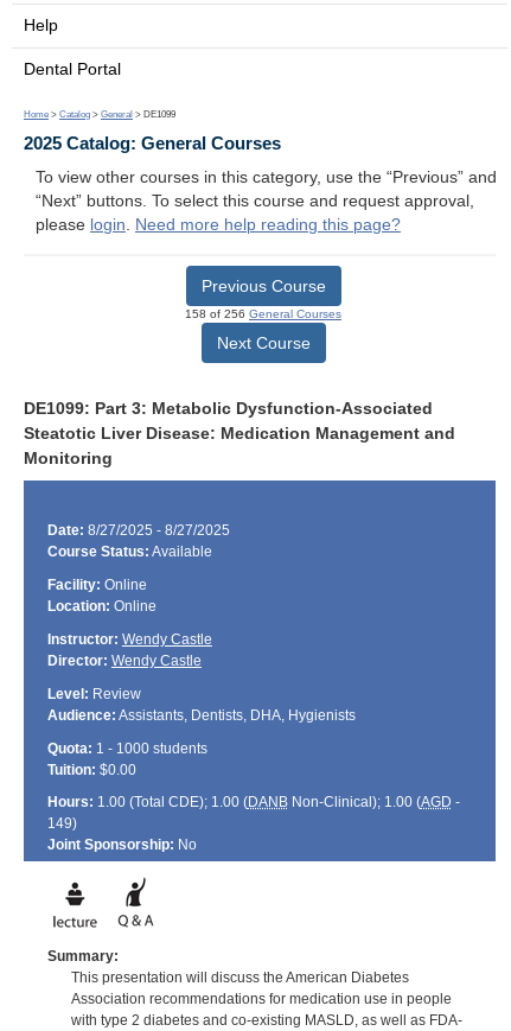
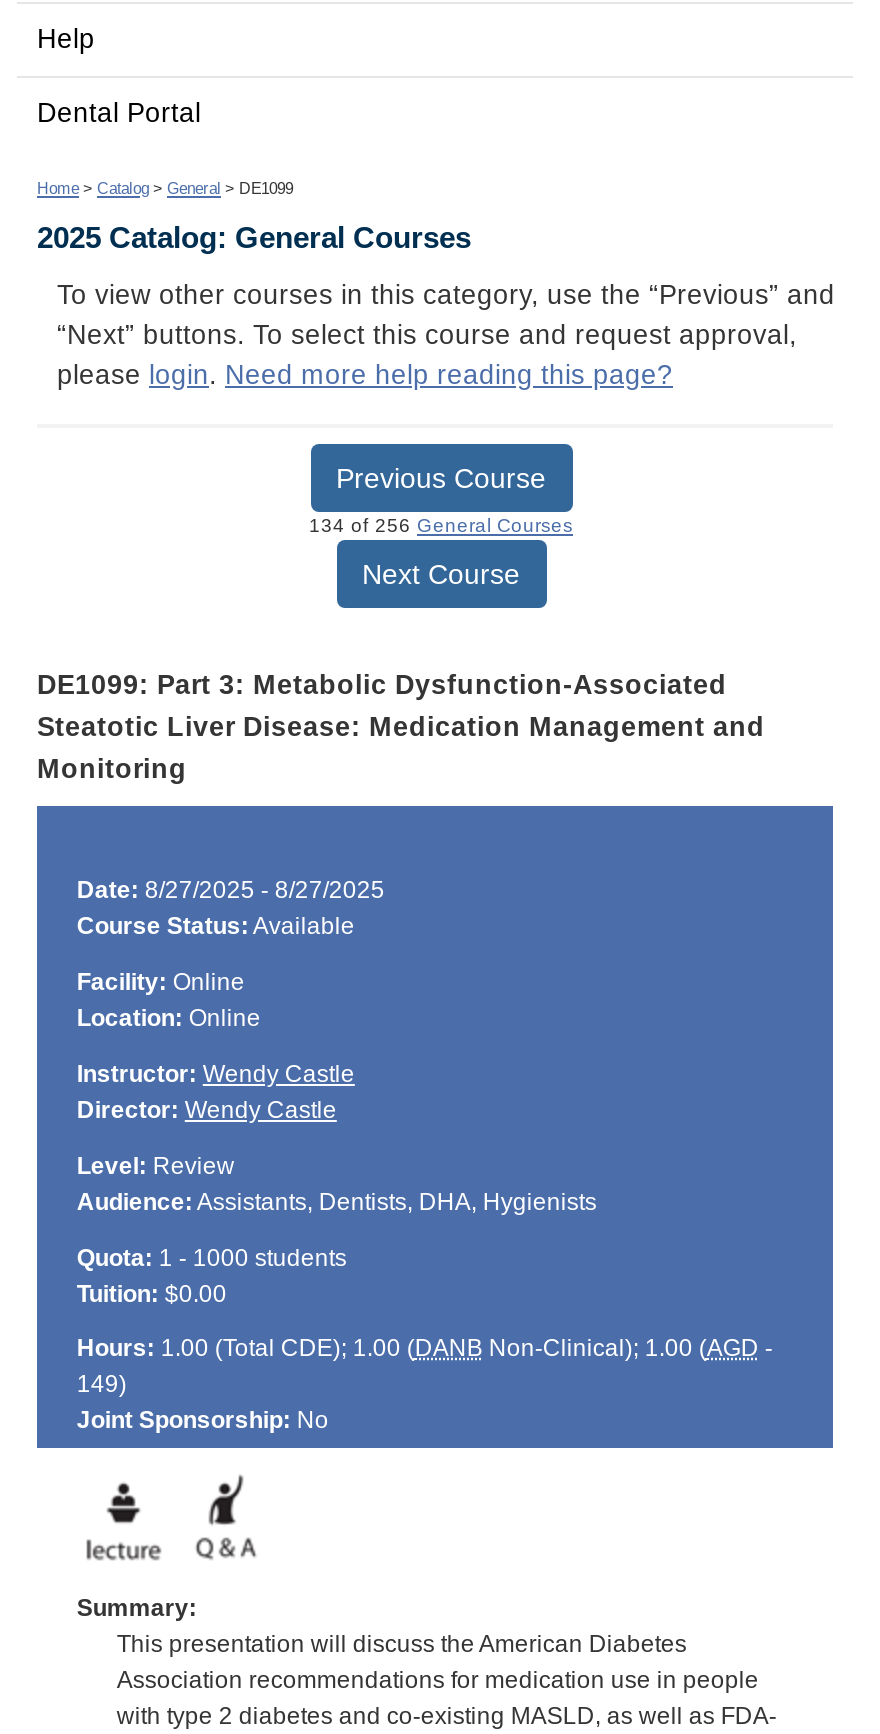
- 158 of 256General Courses
+ 134 of 256General Courses
